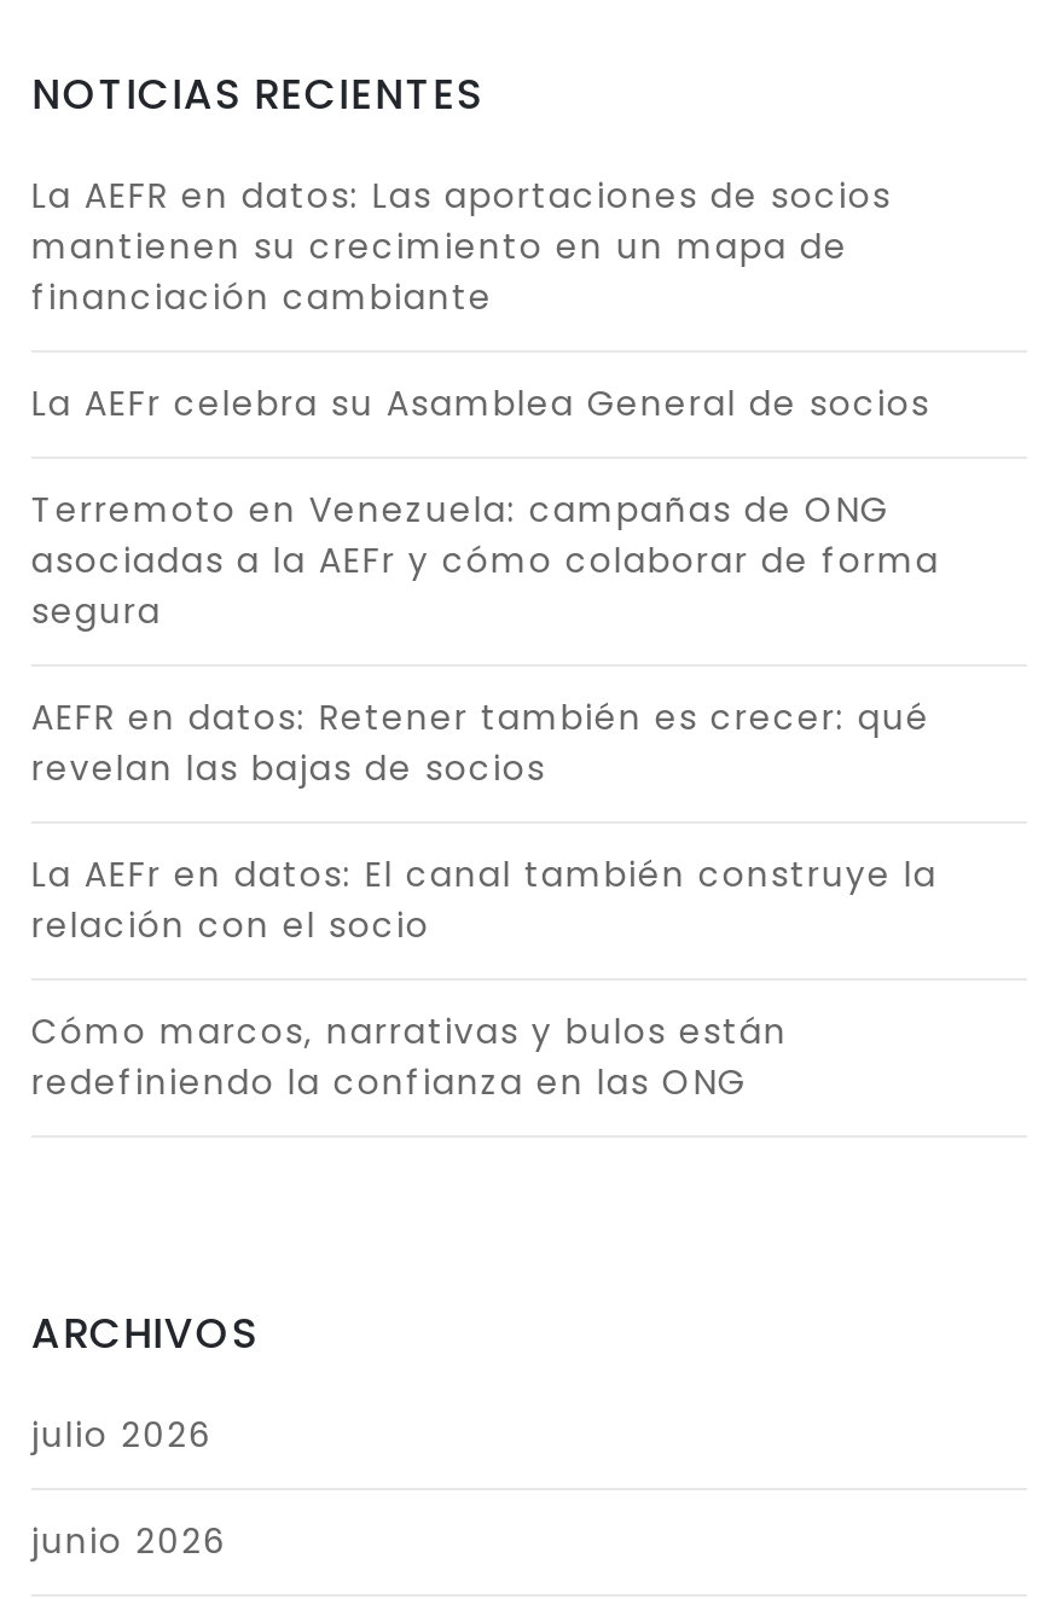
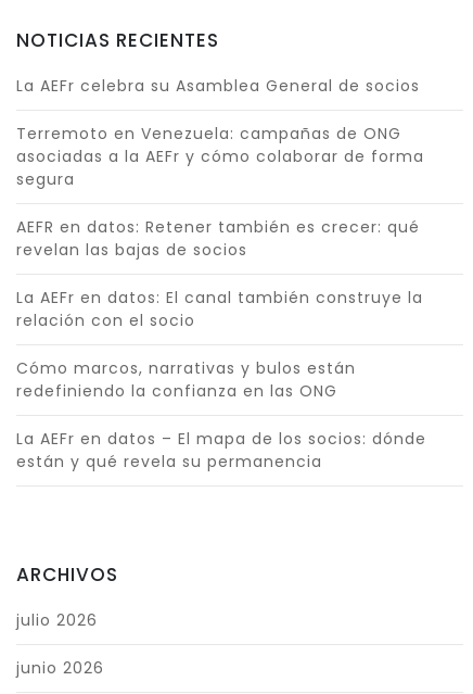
- La AEFR en datos: Las aportaciones de socios
- mantienen su crecimiento en un mapa de
- financiación cambiante

moved up: La AEFr celebra su Asamblea General de socios | Terremoto en Venezuela: campañas de ONG | asociadas a la AEFr y cómo colaborar de forma | ... | Cómo marcos, narrativas y bulos están | redefiniendo la confianza en las ONG

+ La AEFr en datos – El mapa de los socios: dónde
+ están y qué revela su permanencia
